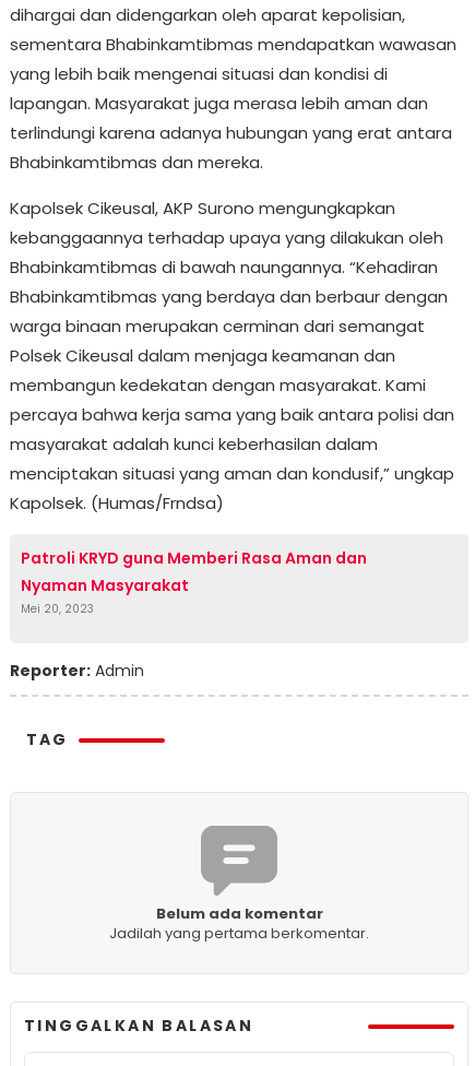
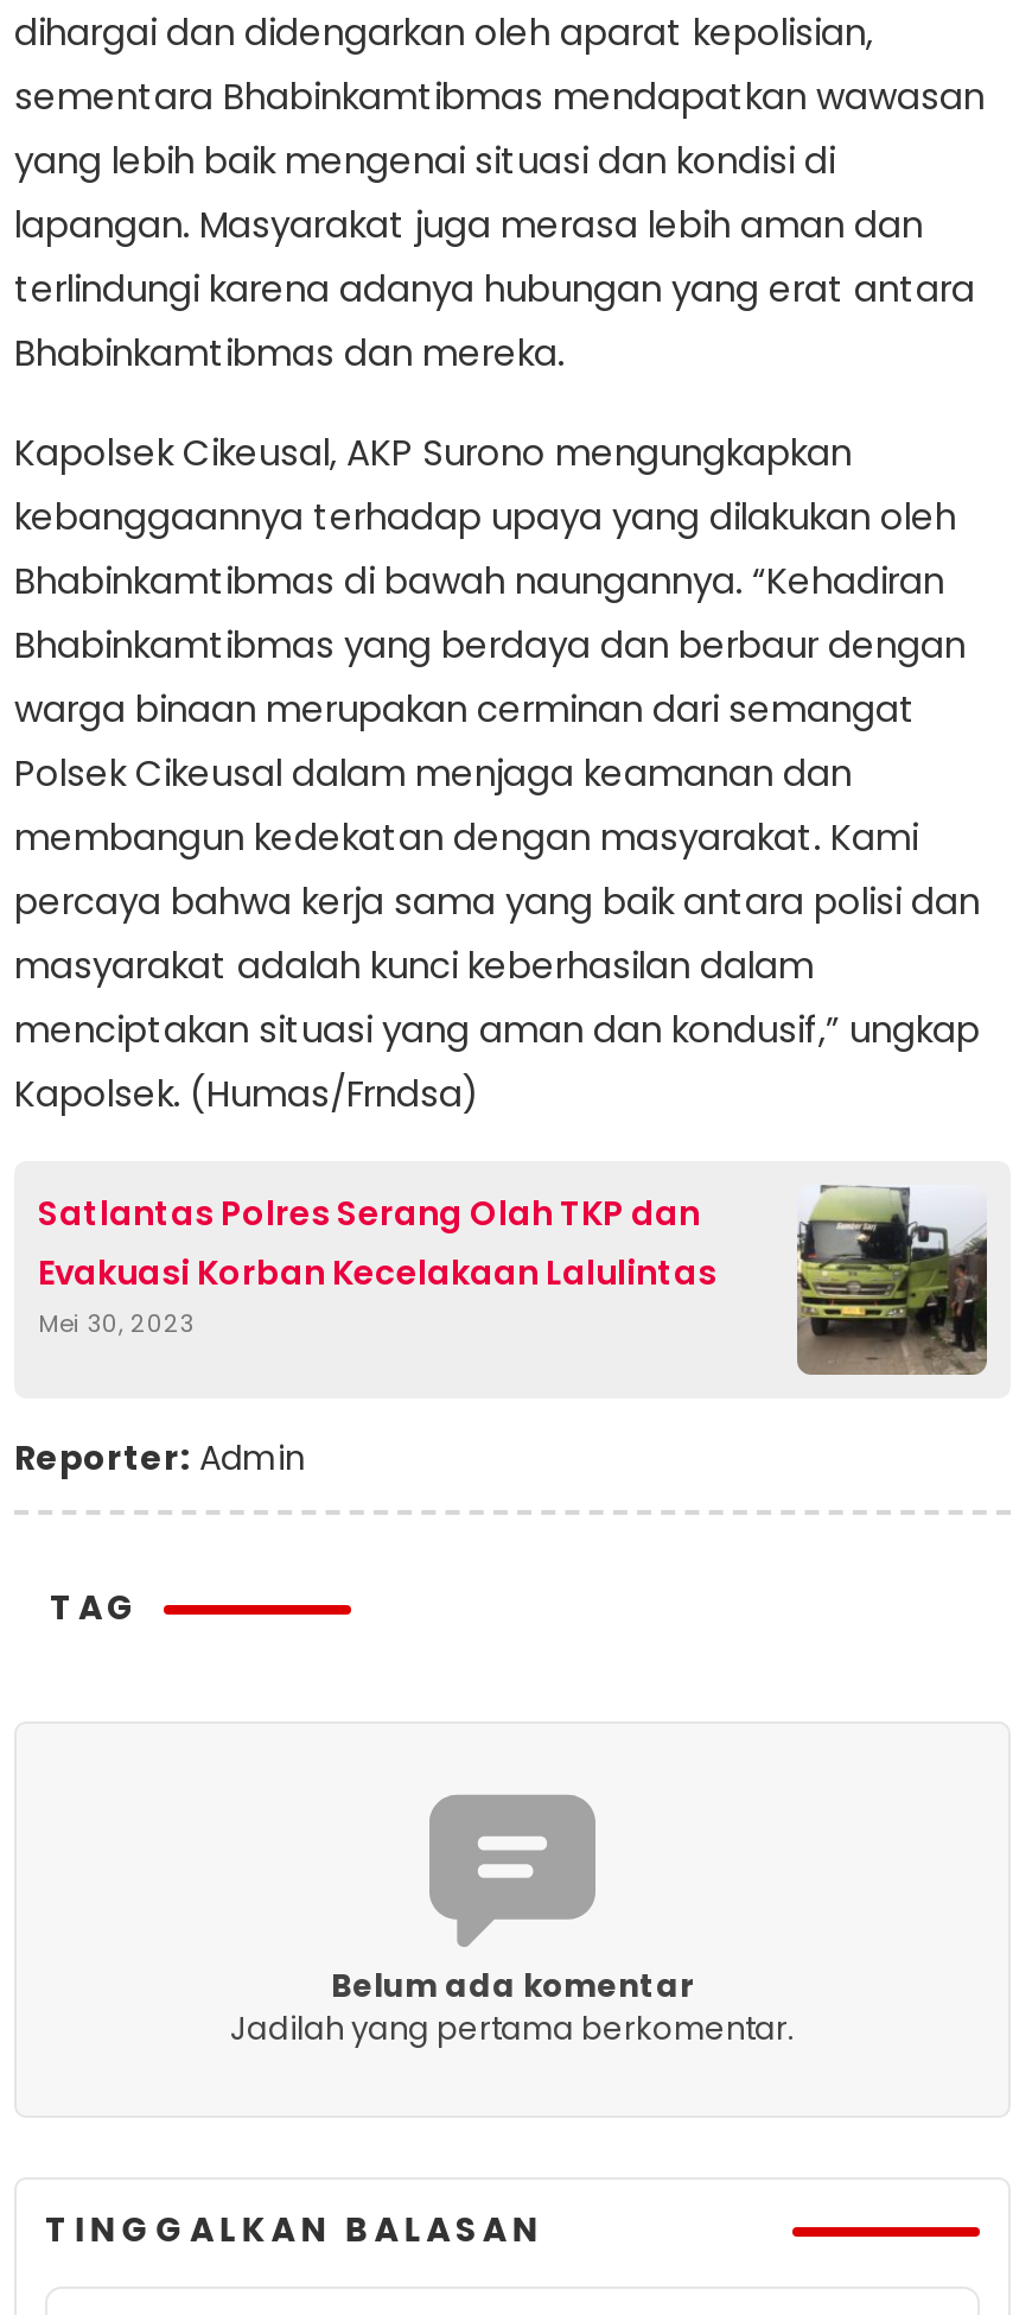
+ [image]

- Patroli KRYD guna Memberi Rasa Aman dan
- Nyaman Masyarakat
- Mei 20, 2023
+ Satlantas Polres Serang Olah TKP dan
+ Evakuasi Korban Kecelakaan Lalulintas
+ Mei 30, 2023
